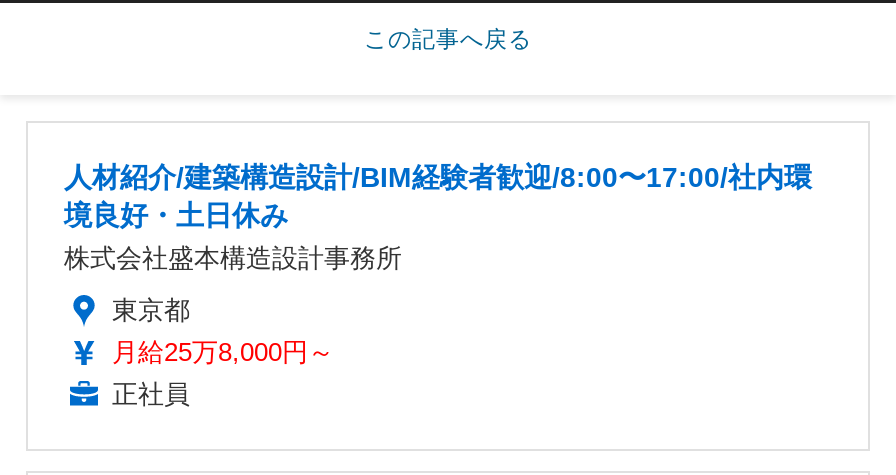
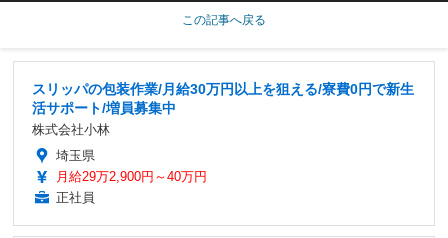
- 人材紹介/建築構造設計/BIM経験者歓迎/8:00〜17:00/社内環
- 境良好・土日休み
- 株式会社盛本構造設計事務所
+ スリッパの包装作業/月給30万円以上を狙える/寮費0円で新生
+ 活サポート/増員募集中
+ 株式会社小林

- 東京都
- 月給25万8,000円～
+ 埼玉県
+ 月給29万2,900円～40万円
